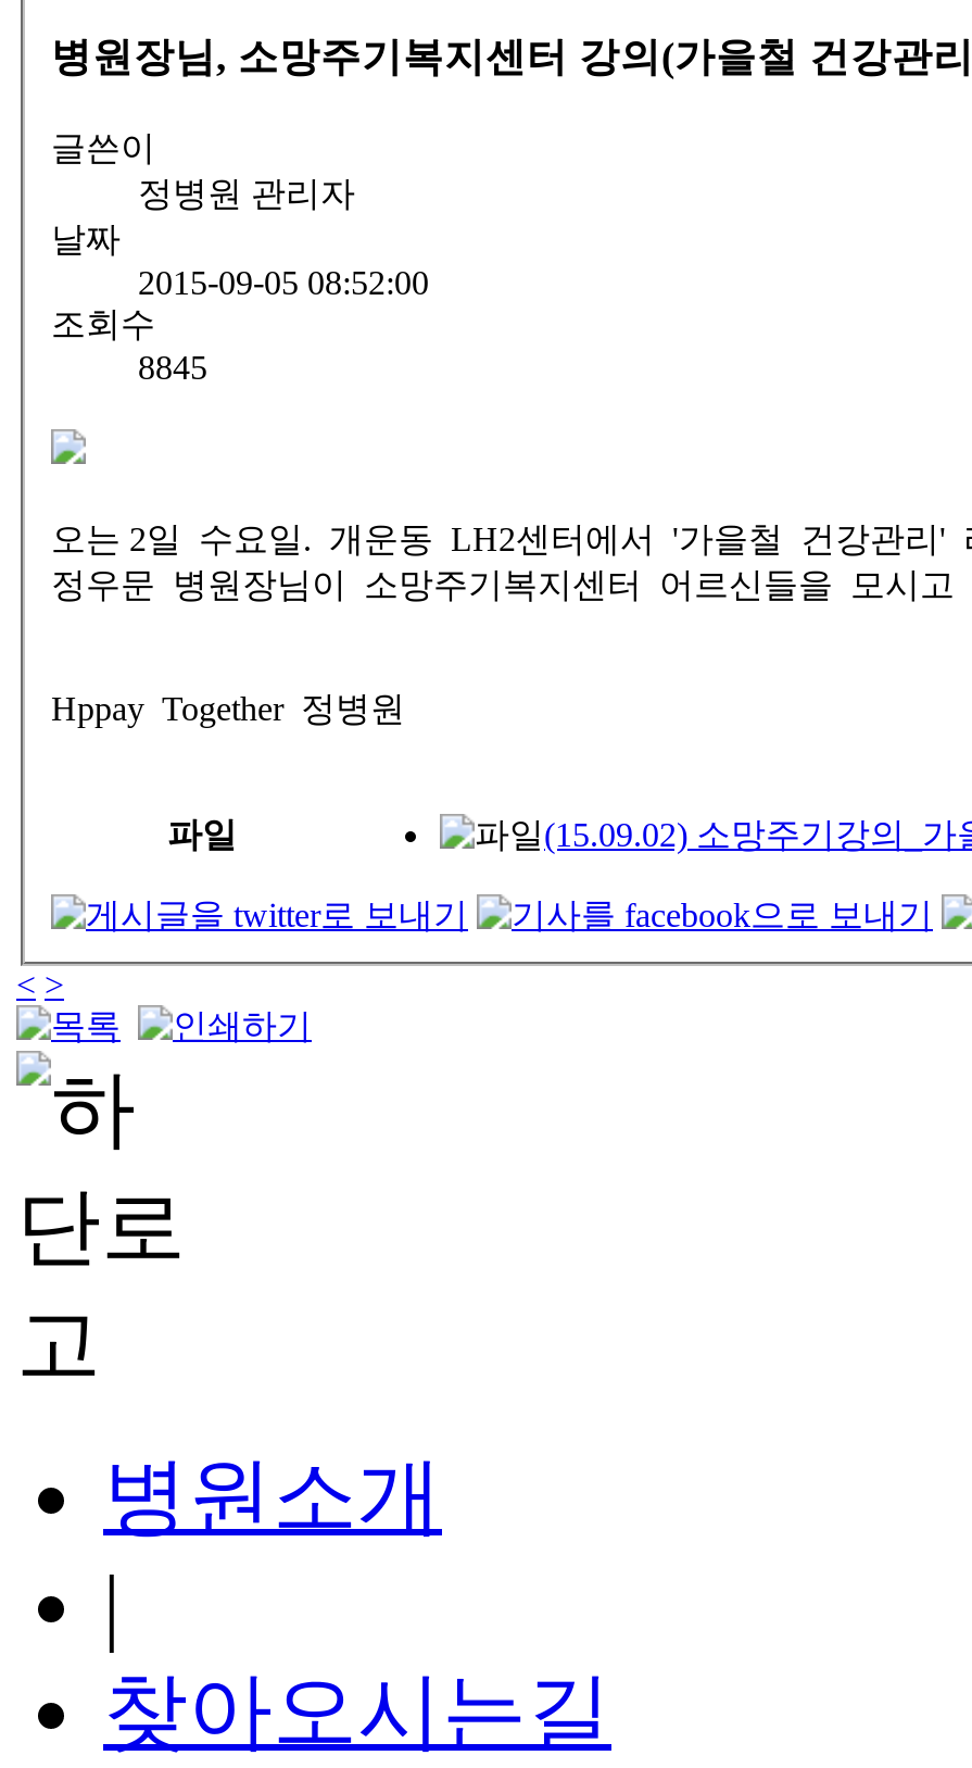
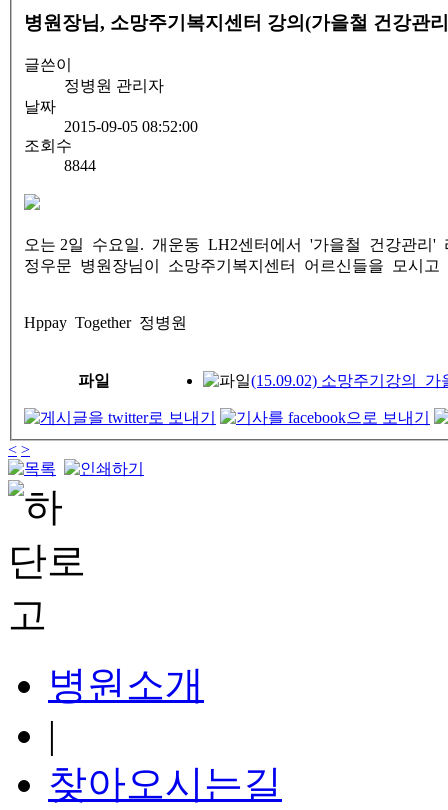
- 8845
+ 8844
